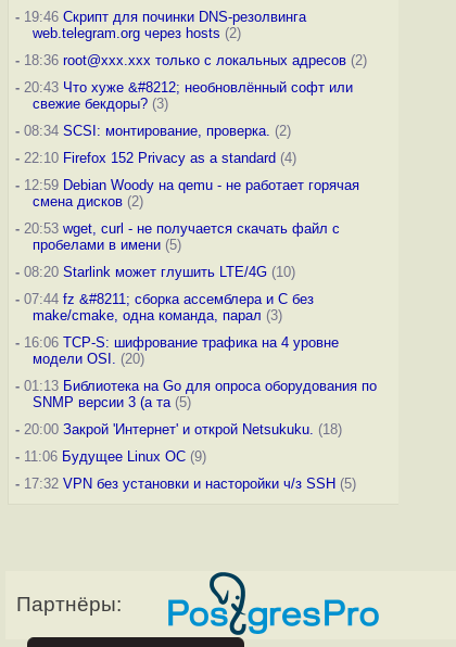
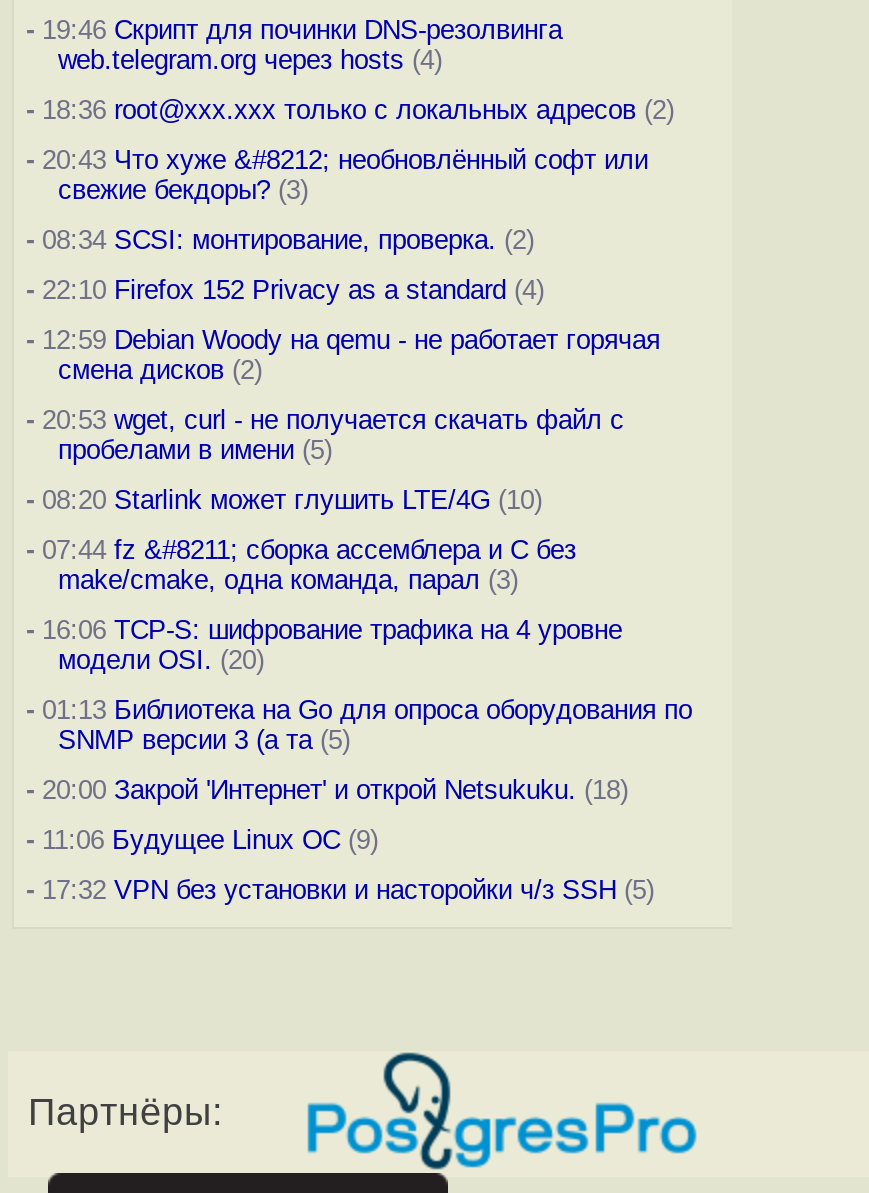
- web.telegram.org через hosts (2)
+ web.telegram.org через hosts (4)
